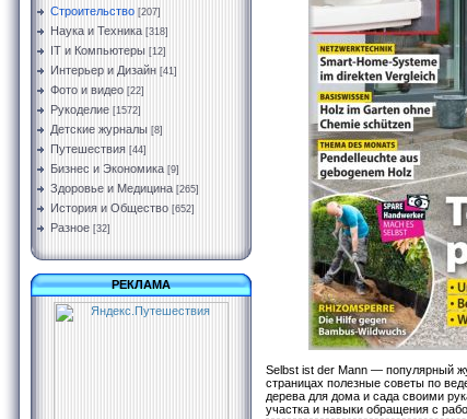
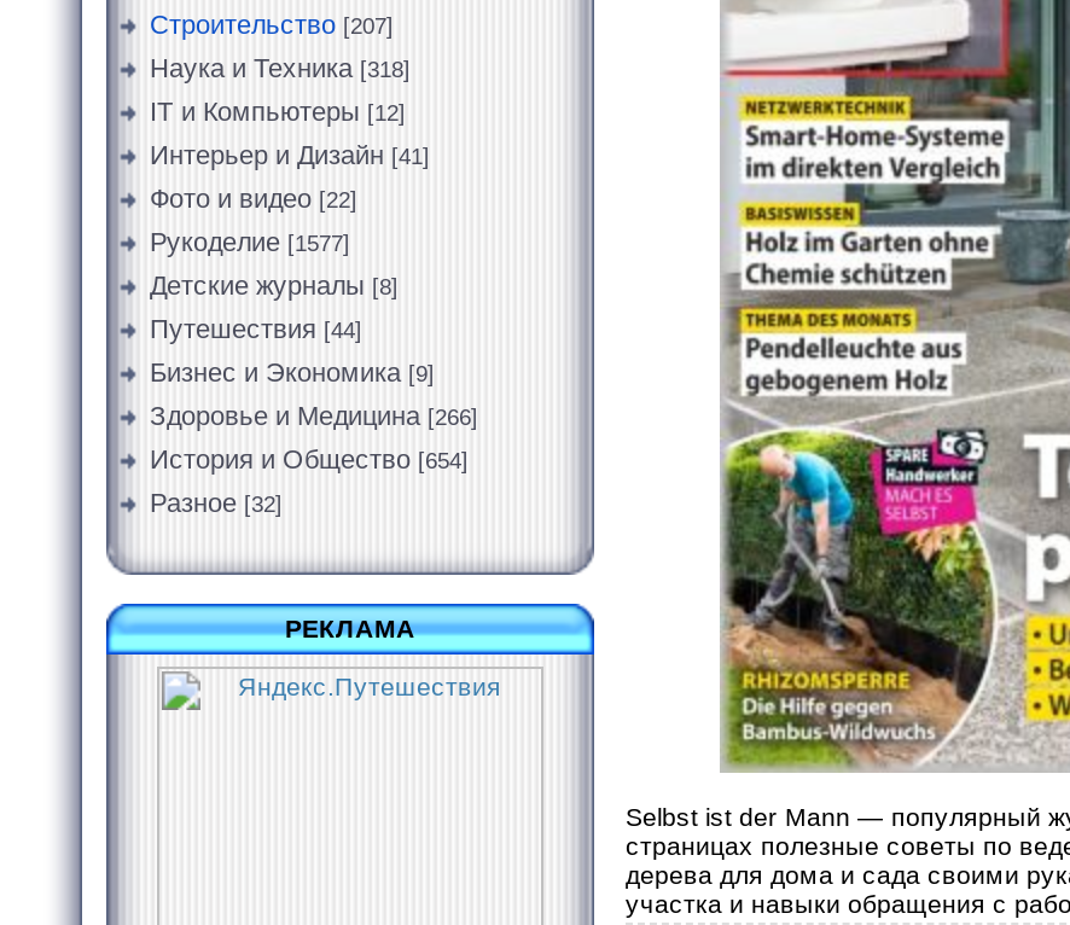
- Рукоделие [1572]
+ Рукоделие [1577]

- Здоровье и Медицина [265]
+ Здоровье и Медицина [266]

- История и Общество [652]
+ История и Общество [654]
